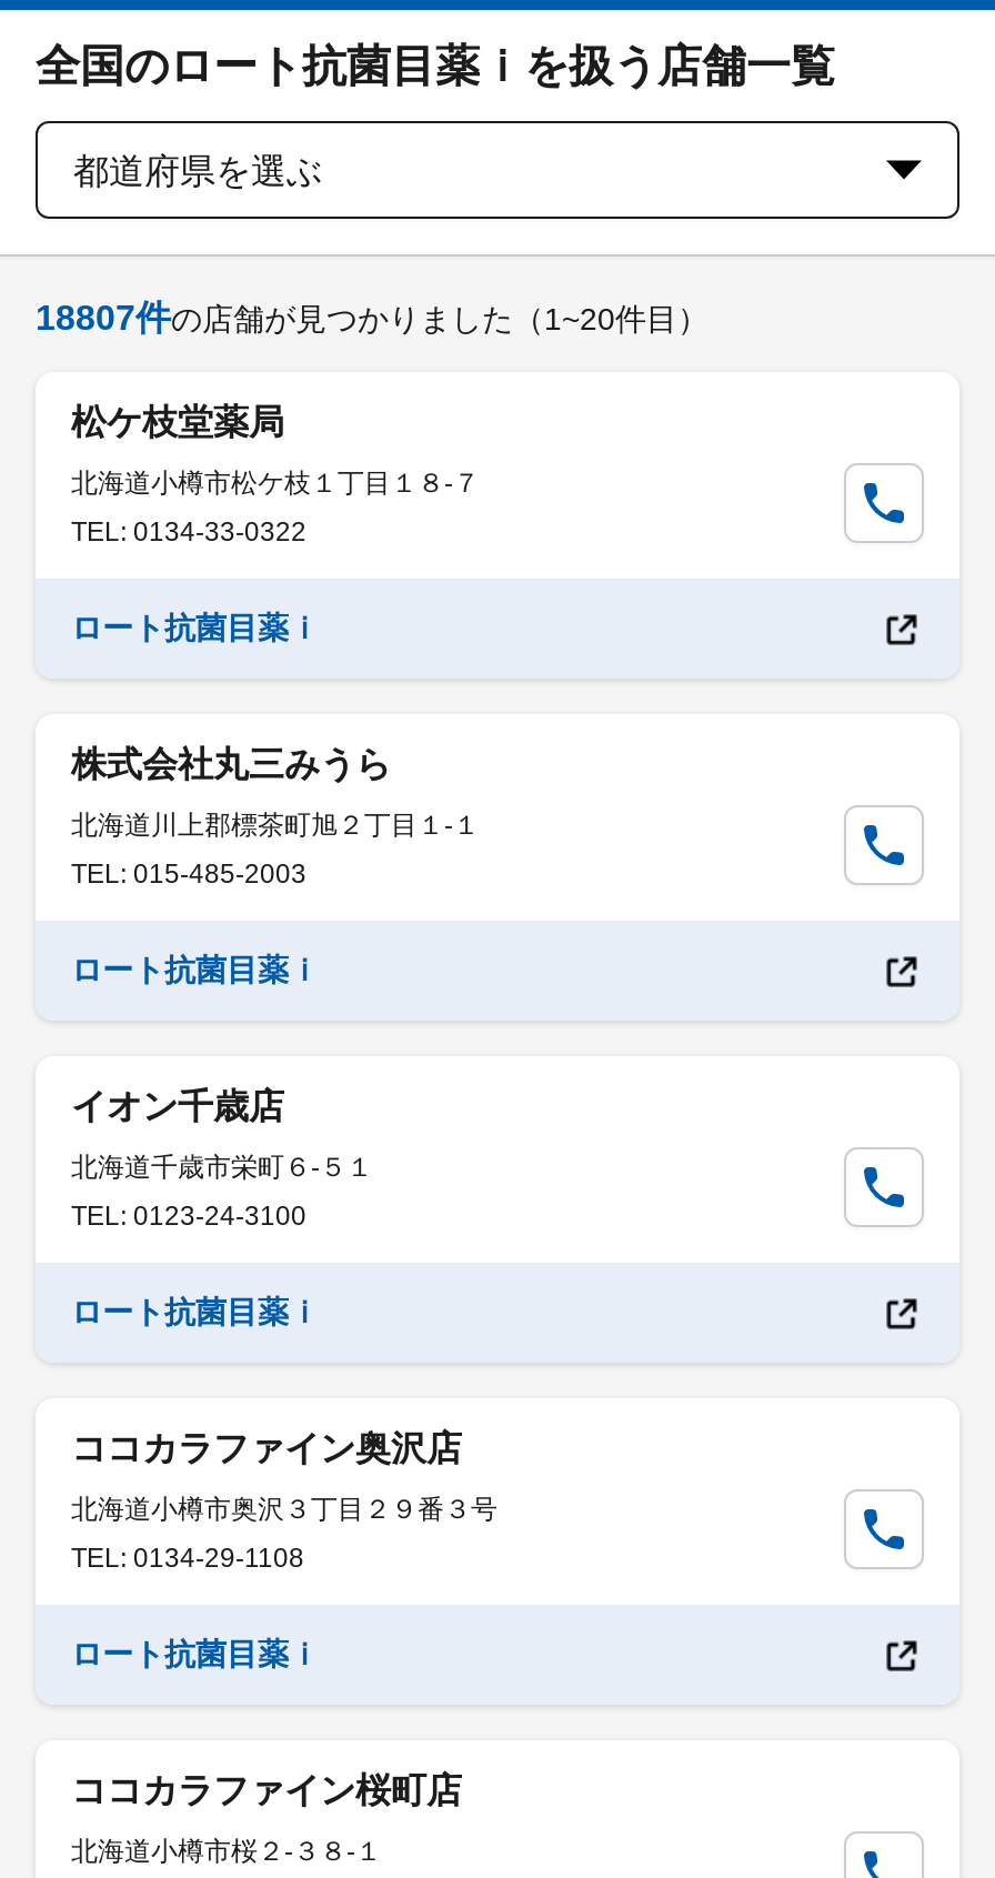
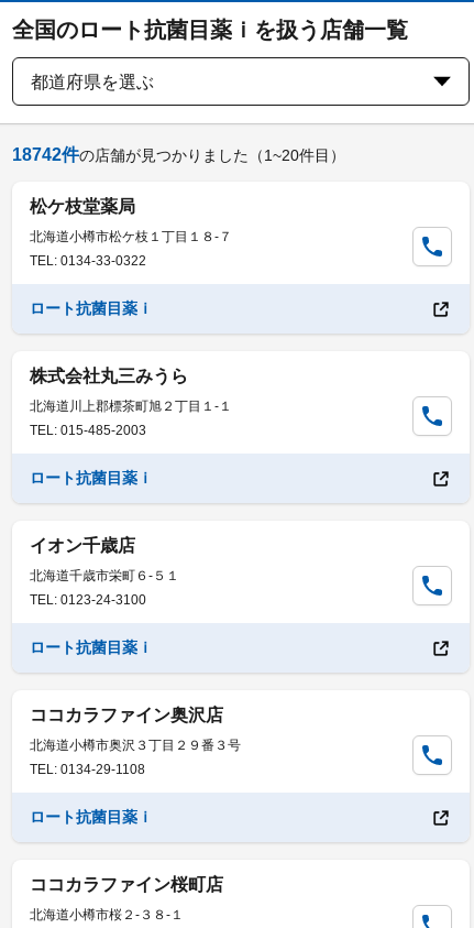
- 18807件の店舗が見つかりました（1~20件目）
+ 18742件の店舗が見つかりました（1~20件目）
